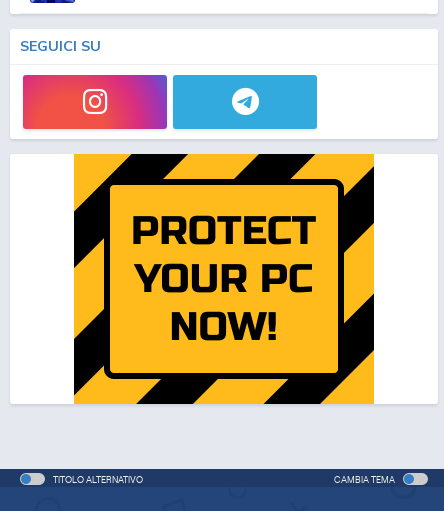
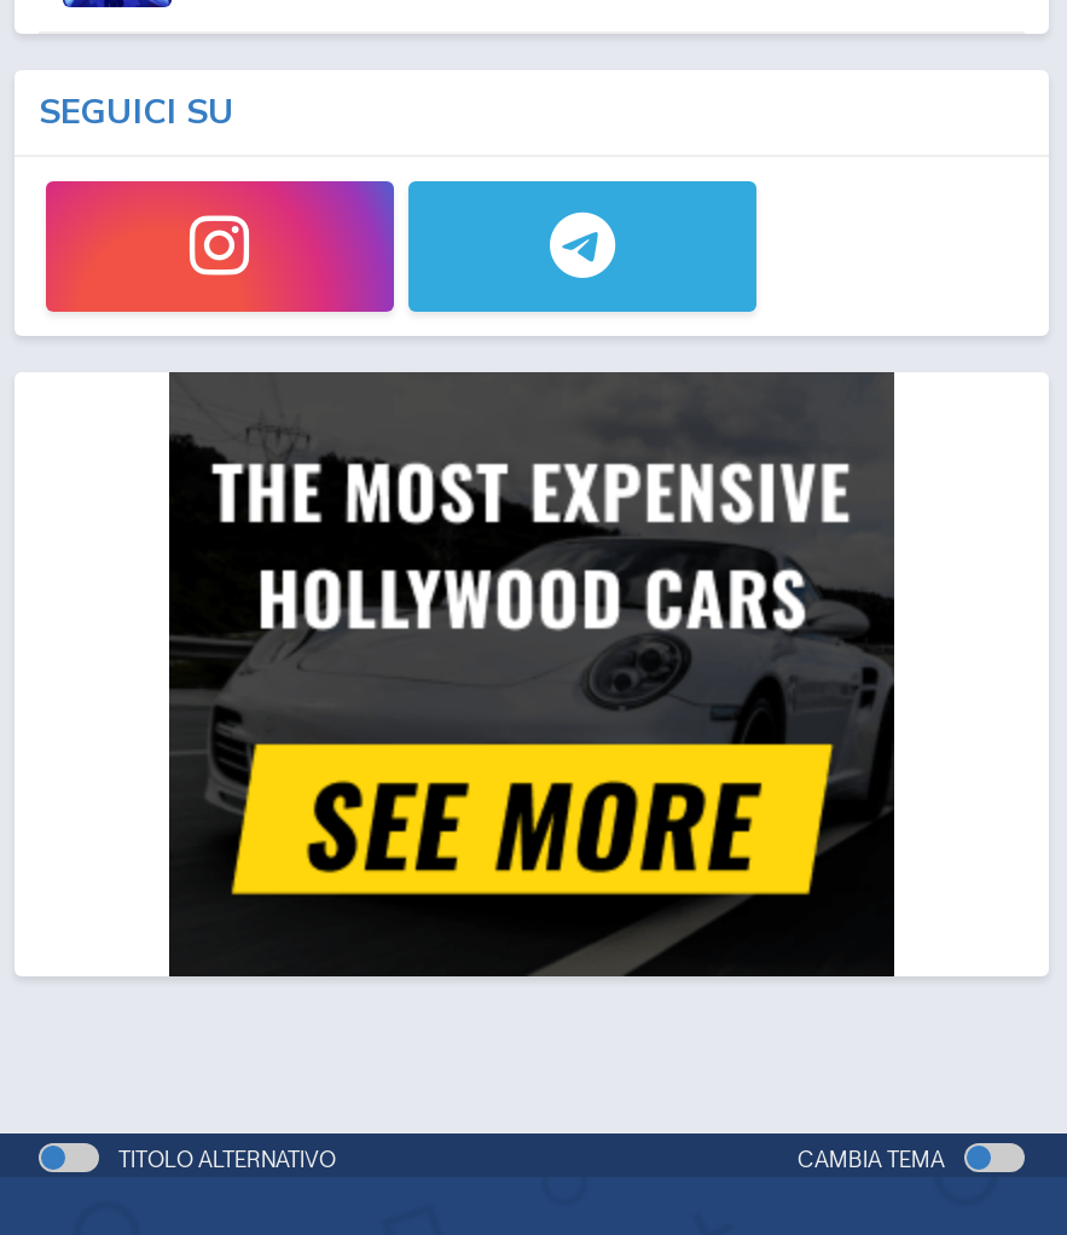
- [image]
+ [image]
